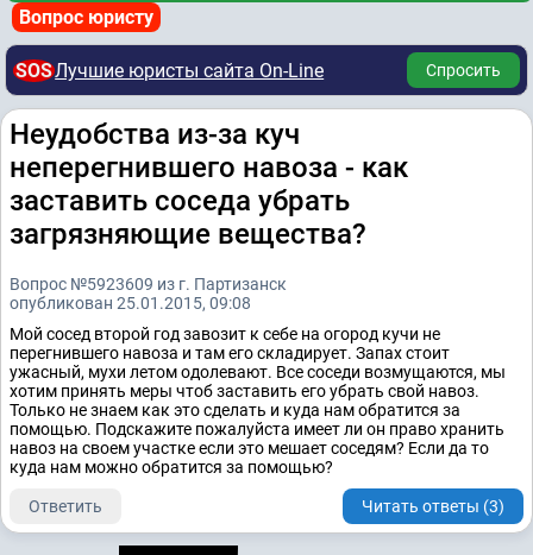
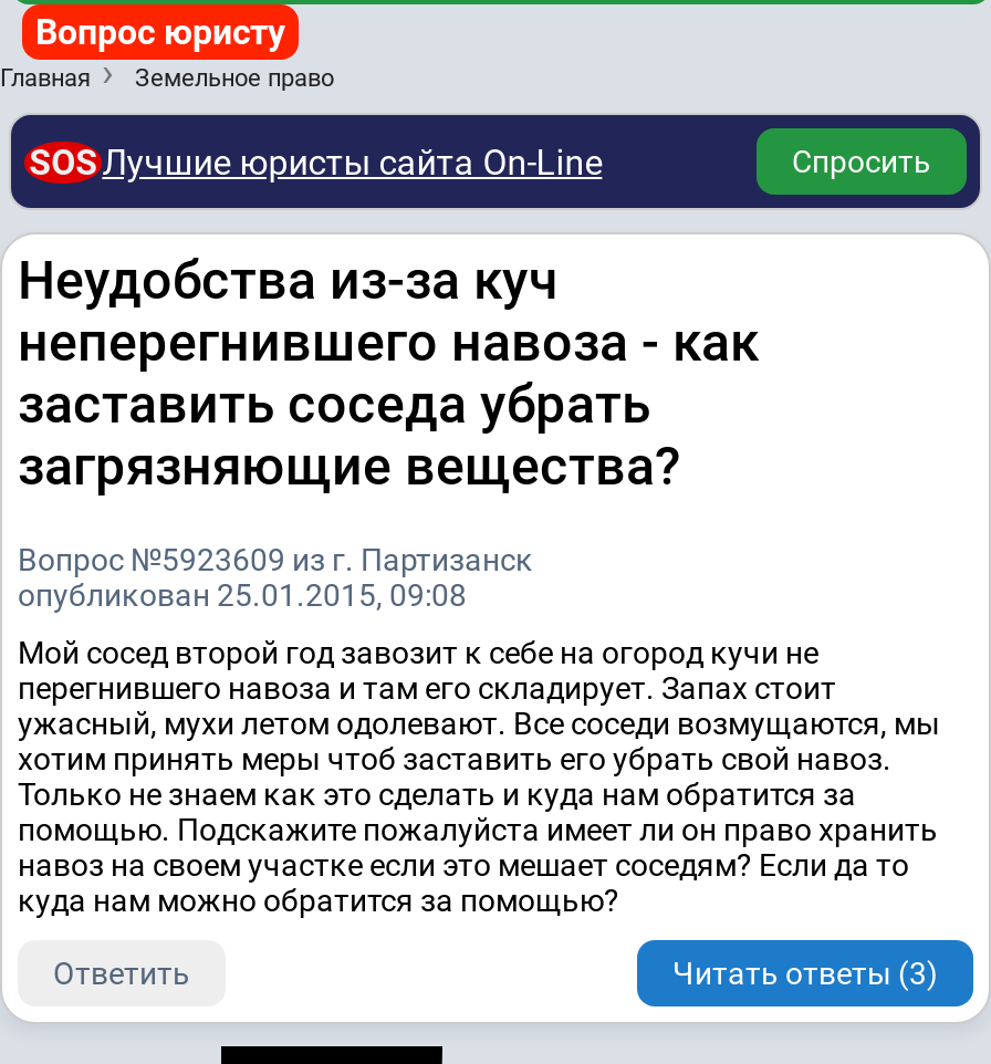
+ Главная
+ Земельное право
